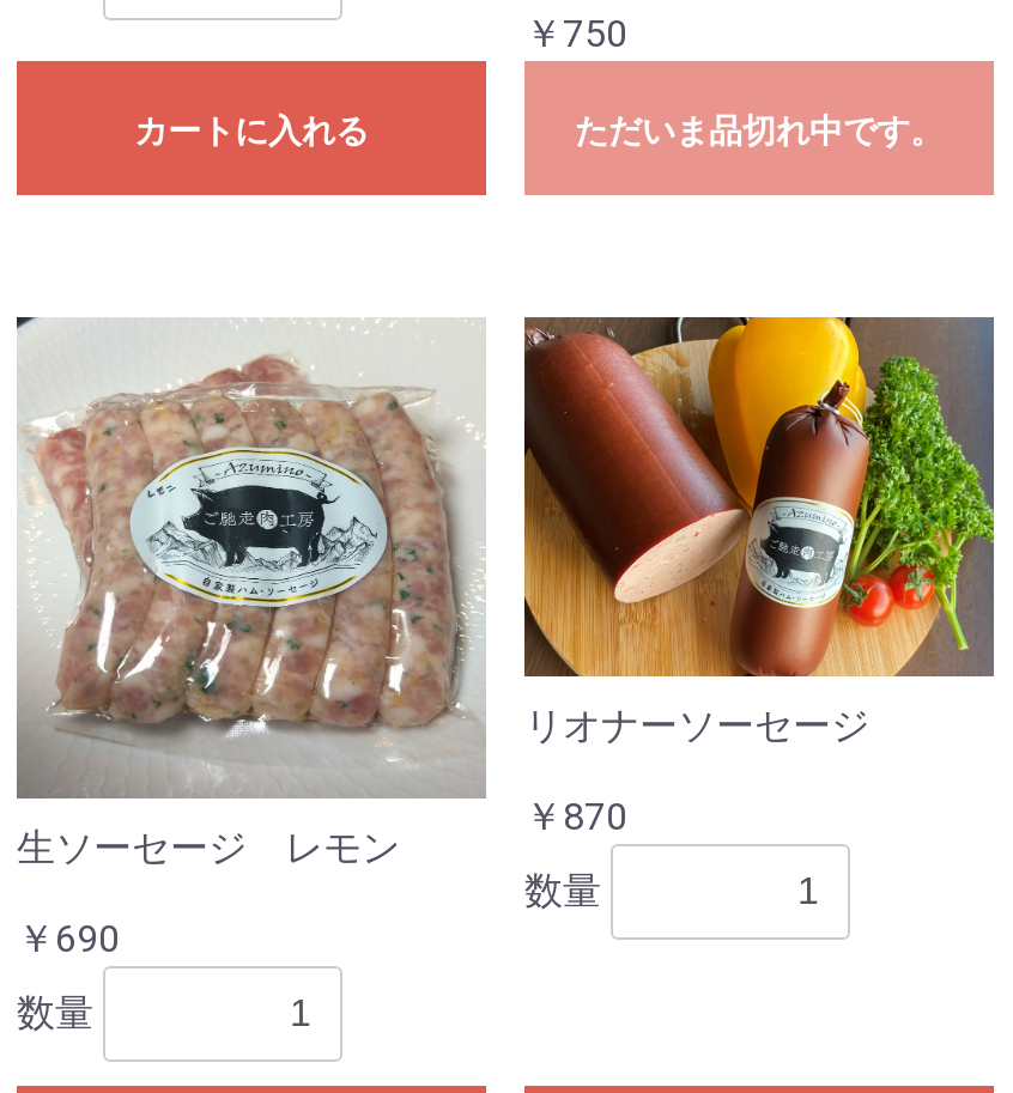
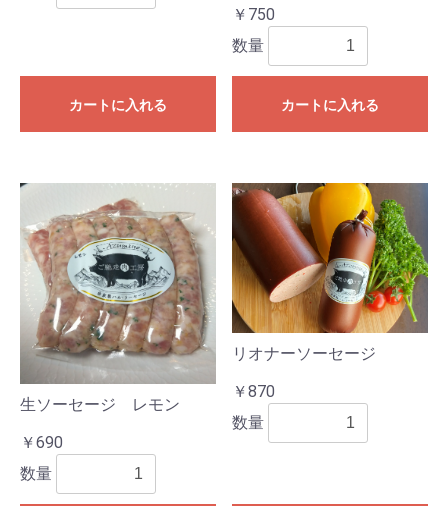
- ただいま品切れ中です。
+ 数量
+ カートに入れる
